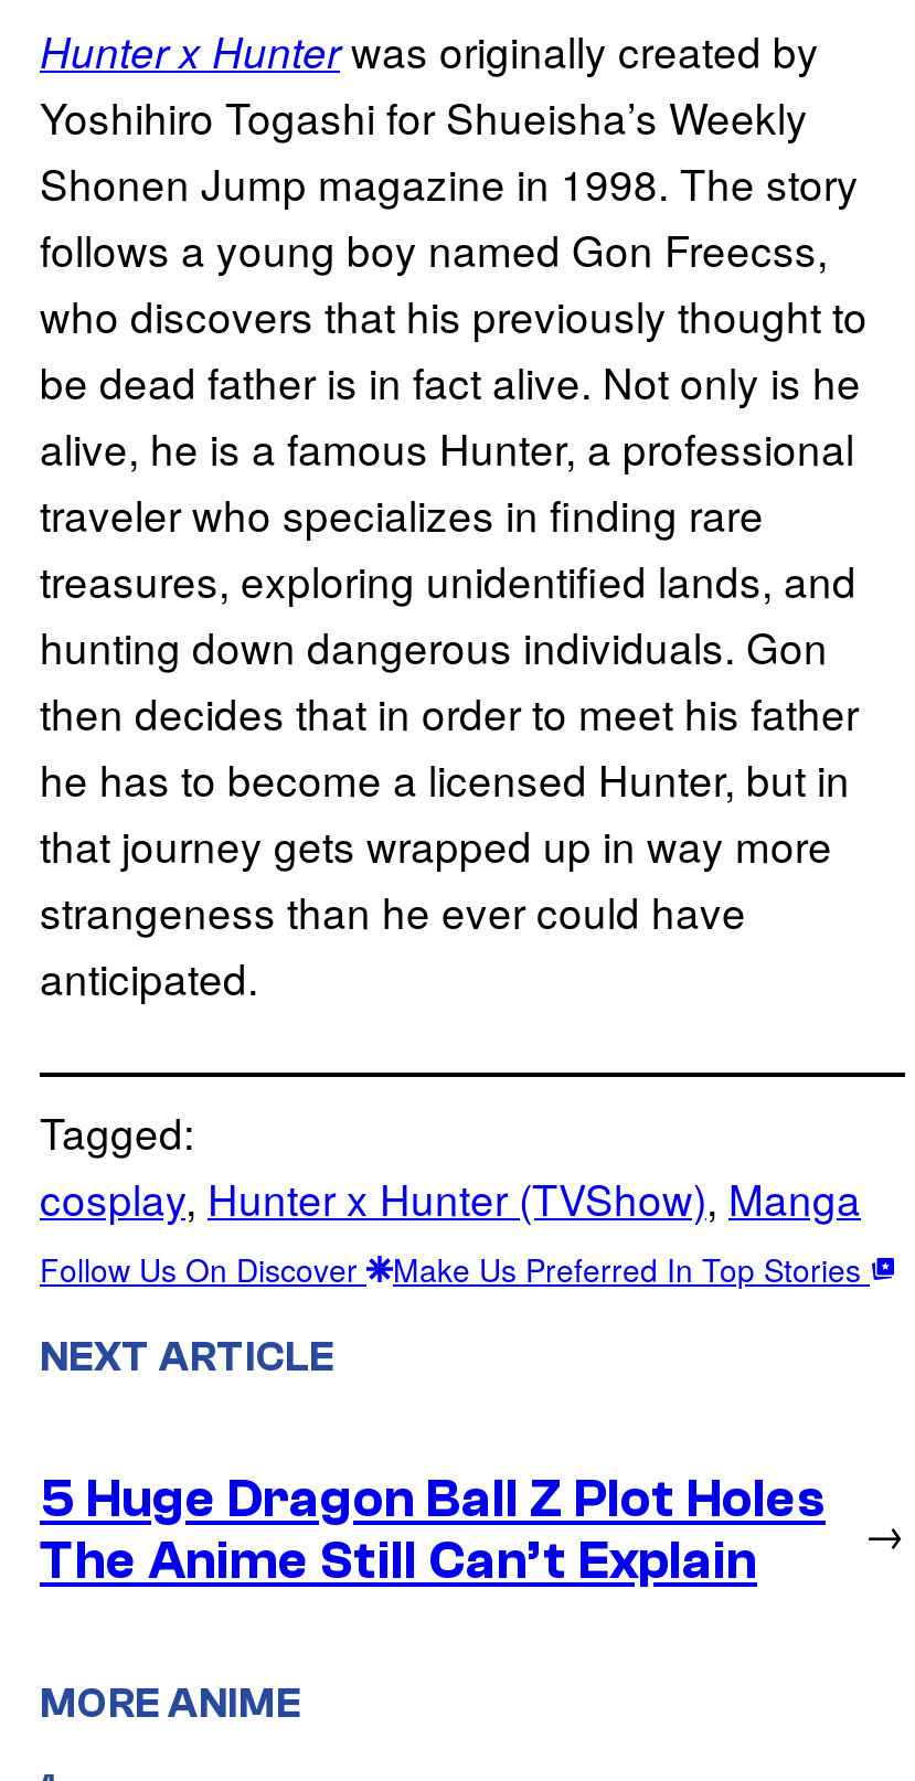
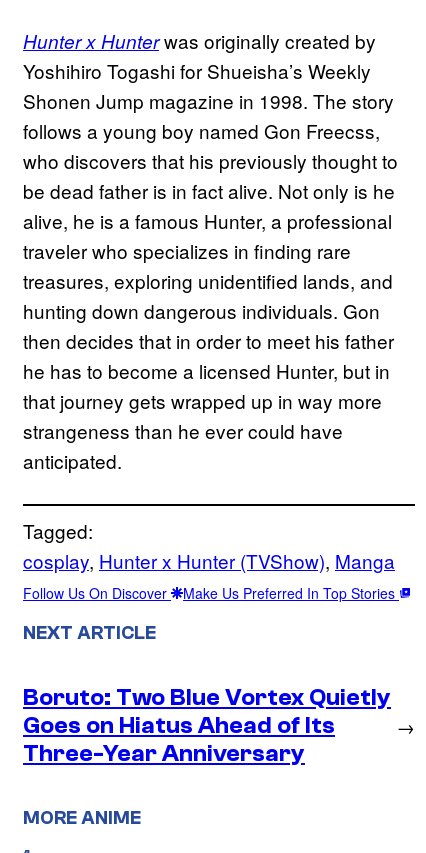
- 5 Huge Dragon Ball Z Plot Holes
- The Anime Still Can’t Explain
+ Boruto: Two Blue Vortex Quietly
+ Goes on Hiatus Ahead of Its
+ Three-Year Anniversary
